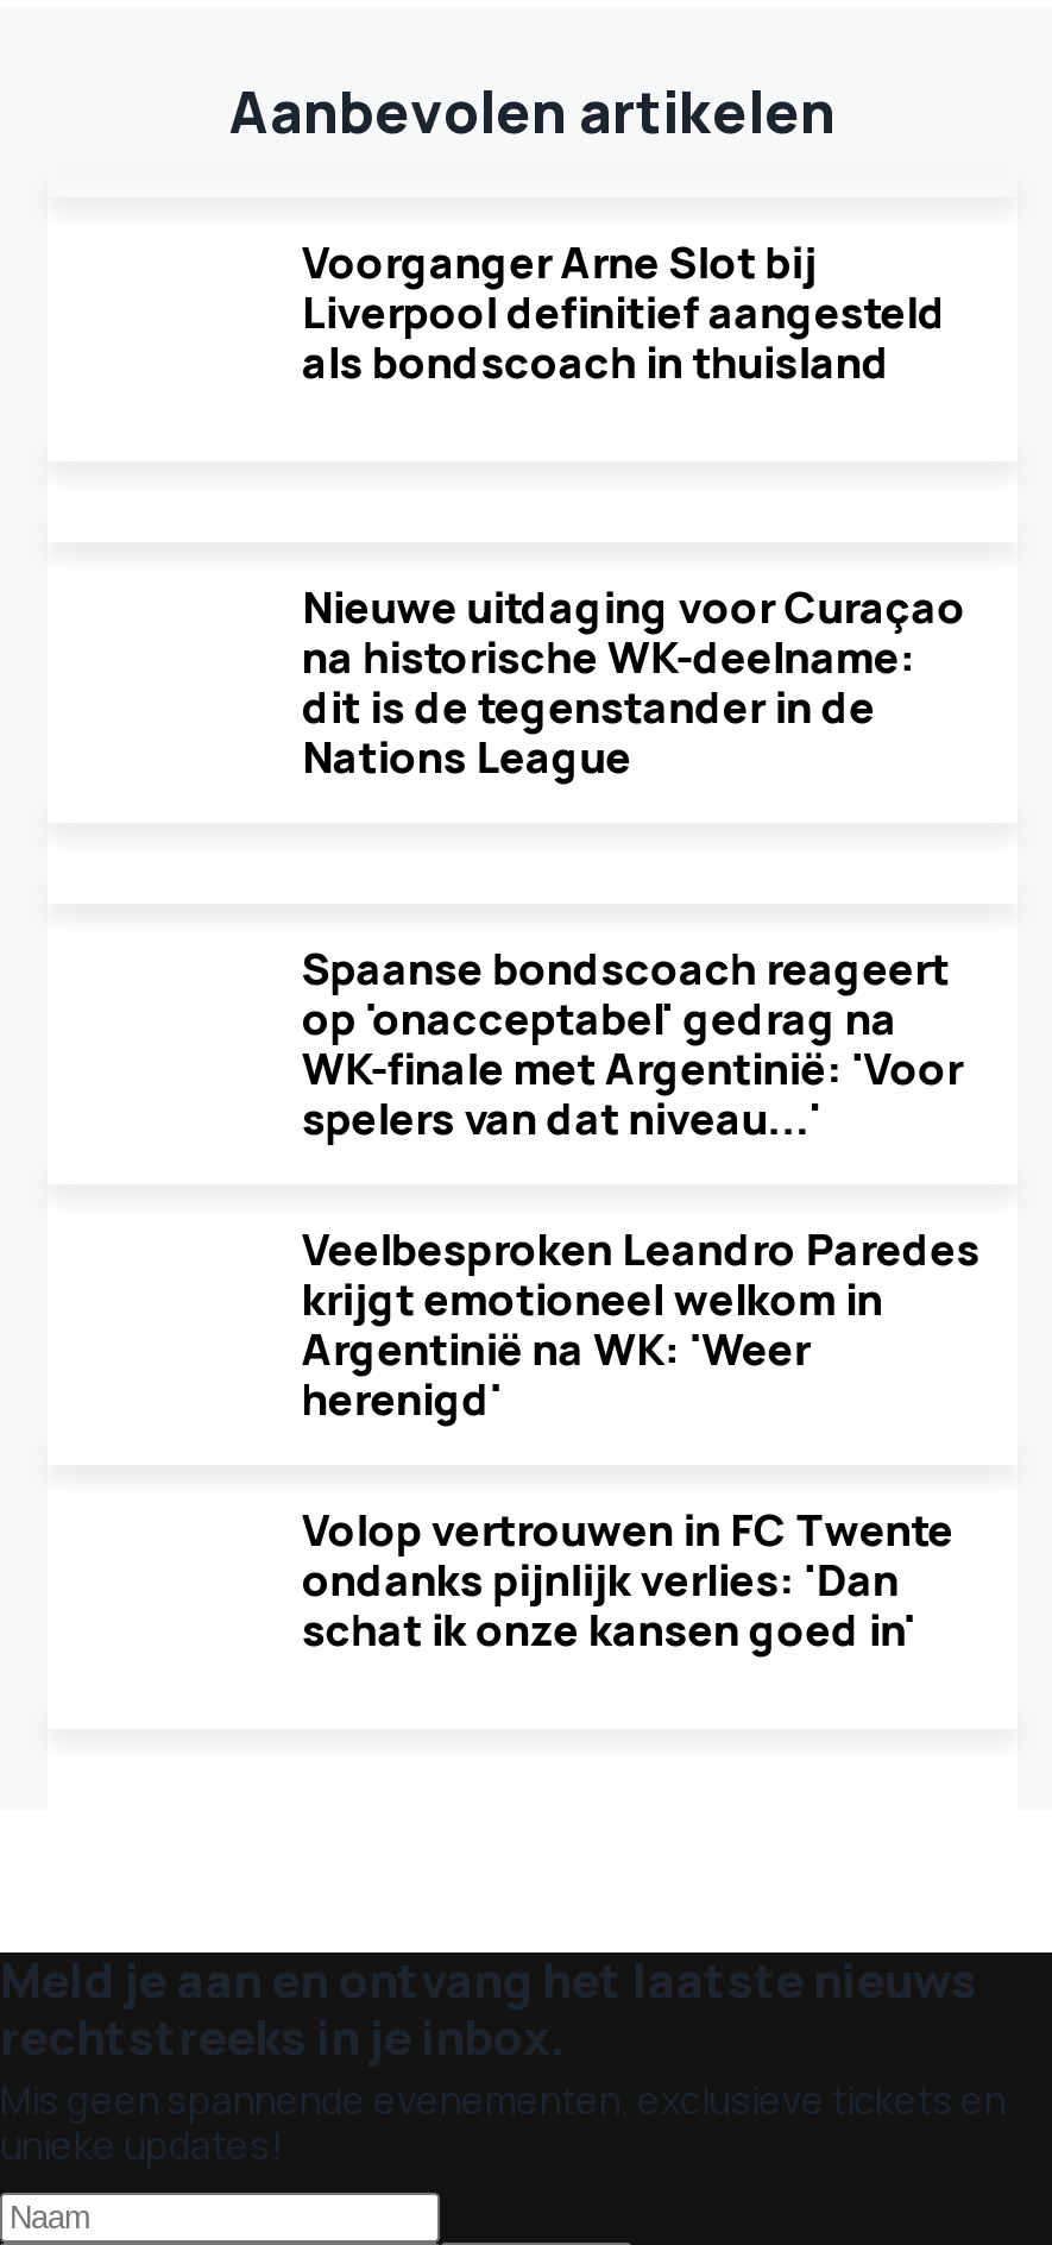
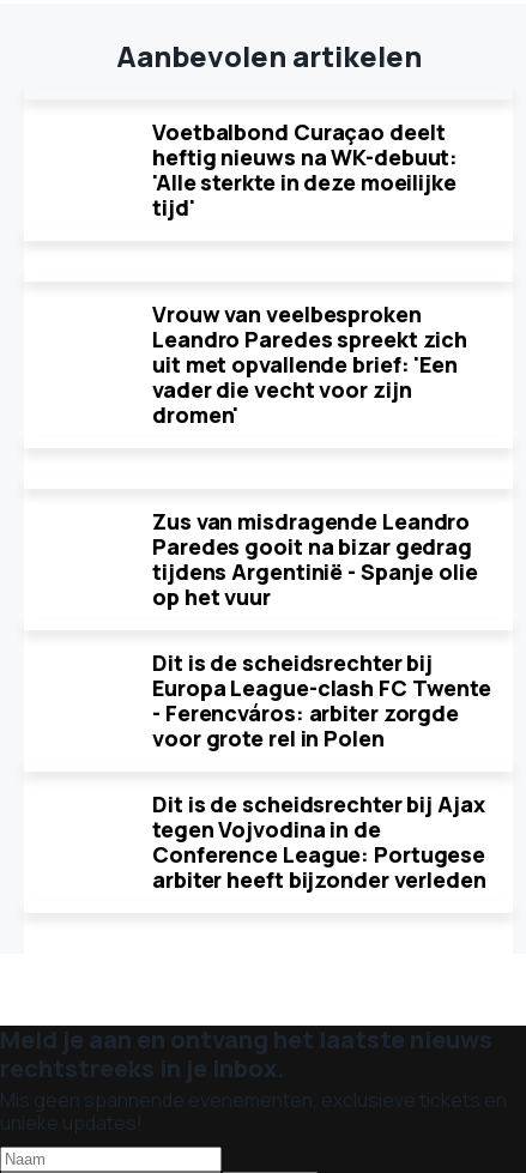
- Voorganger Arne Slot bij
- Liverpool definitief aangesteld
- als bondscoach in thuisland
+ Voetbalbond Curaçao deelt
+ heftig nieuws na WK-debuut:
+ 'Alle sterkte in deze moeilijke
+ tijd'

- Nieuwe uitdaging voor Curaçao
- na historische WK-deelname:
- dit is de tegenstander in de
- Nations League
+ Vrouw van veelbesproken
+ Leandro Paredes spreekt zich
+ uit met opvallende brief: 'Een
+ vader die vecht voor zijn
+ dromen'

- Spaanse bondscoach reageert
- op 'onacceptabel' gedrag na
- WK-finale met Argentinië: 'Voor
- spelers van dat niveau...'
+ Zus van misdragende Leandro
+ Paredes gooit na bizar gedrag
+ tijdens Argentinië - Spanje olie
+ op het vuur

- Veelbesproken Leandro Paredes
- krijgt emotioneel welkom in
- Argentinië na WK: 'Weer
- herenigd'
+ Dit is de scheidsrechter bij
+ Europa League-clash FC Twente
+ - Ferencváros: arbiter zorgde
+ voor grote rel in Polen

- Volop vertrouwen in FC Twente
- ondanks pijnlijk verlies: 'Dan
- schat ik onze kansen goed in'
+ Dit is de scheidsrechter bij Ajax
+ tegen Vojvodina in de
+ Conference League: Portugese
+ arbiter heeft bijzonder verleden
